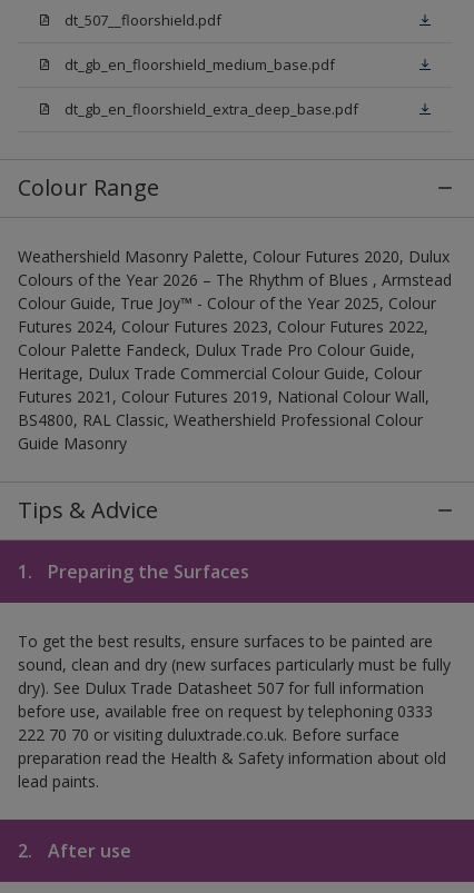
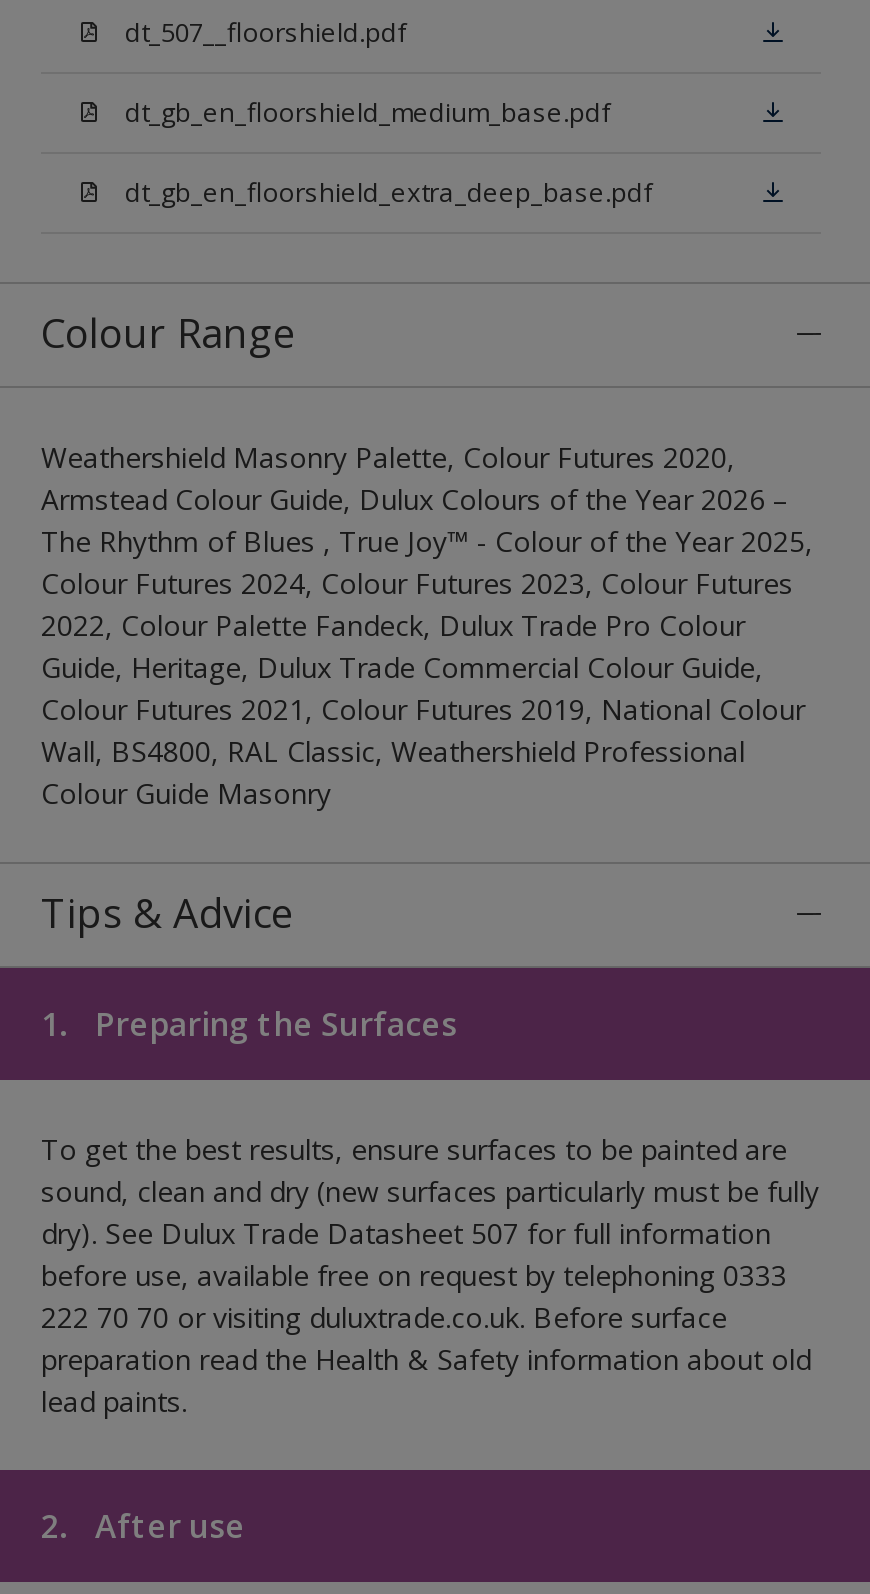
- Weathershield Masonry Palette, Colour Futures 2020, Dulux
- Colours of the Year 2026 – The Rhythm of Blues , Armstead
- Colour Guide, True Joy™ - Colour of the Year 2025, Colour
- Futures 2024, Colour Futures 2023, Colour Futures 2022,
- Colour Palette Fandeck, Dulux Trade Pro Colour Guide,
- Heritage, Dulux Trade Commercial Colour Guide, Colour
- Futures 2021, Colour Futures 2019, National Colour Wall,
- BS4800, RAL Classic, Weathershield Professional Colour
- Guide Masonry
+ Weathershield Masonry Palette, Colour Futures 2020,
+ Armstead Colour Guide, Dulux Colours of the Year 2026 –
+ The Rhythm of Blues , True Joy™ - Colour of the Year 2025,
+ Colour Futures 2024, Colour Futures 2023, Colour Futures
+ 2022, Colour Palette Fandeck, Dulux Trade Pro Colour
+ Guide, Heritage, Dulux Trade Commercial Colour Guide,
+ Colour Futures 2021, Colour Futures 2019, National Colour
+ Wall, BS4800, RAL Classic, Weathershield Professional
+ Colour Guide Masonry
